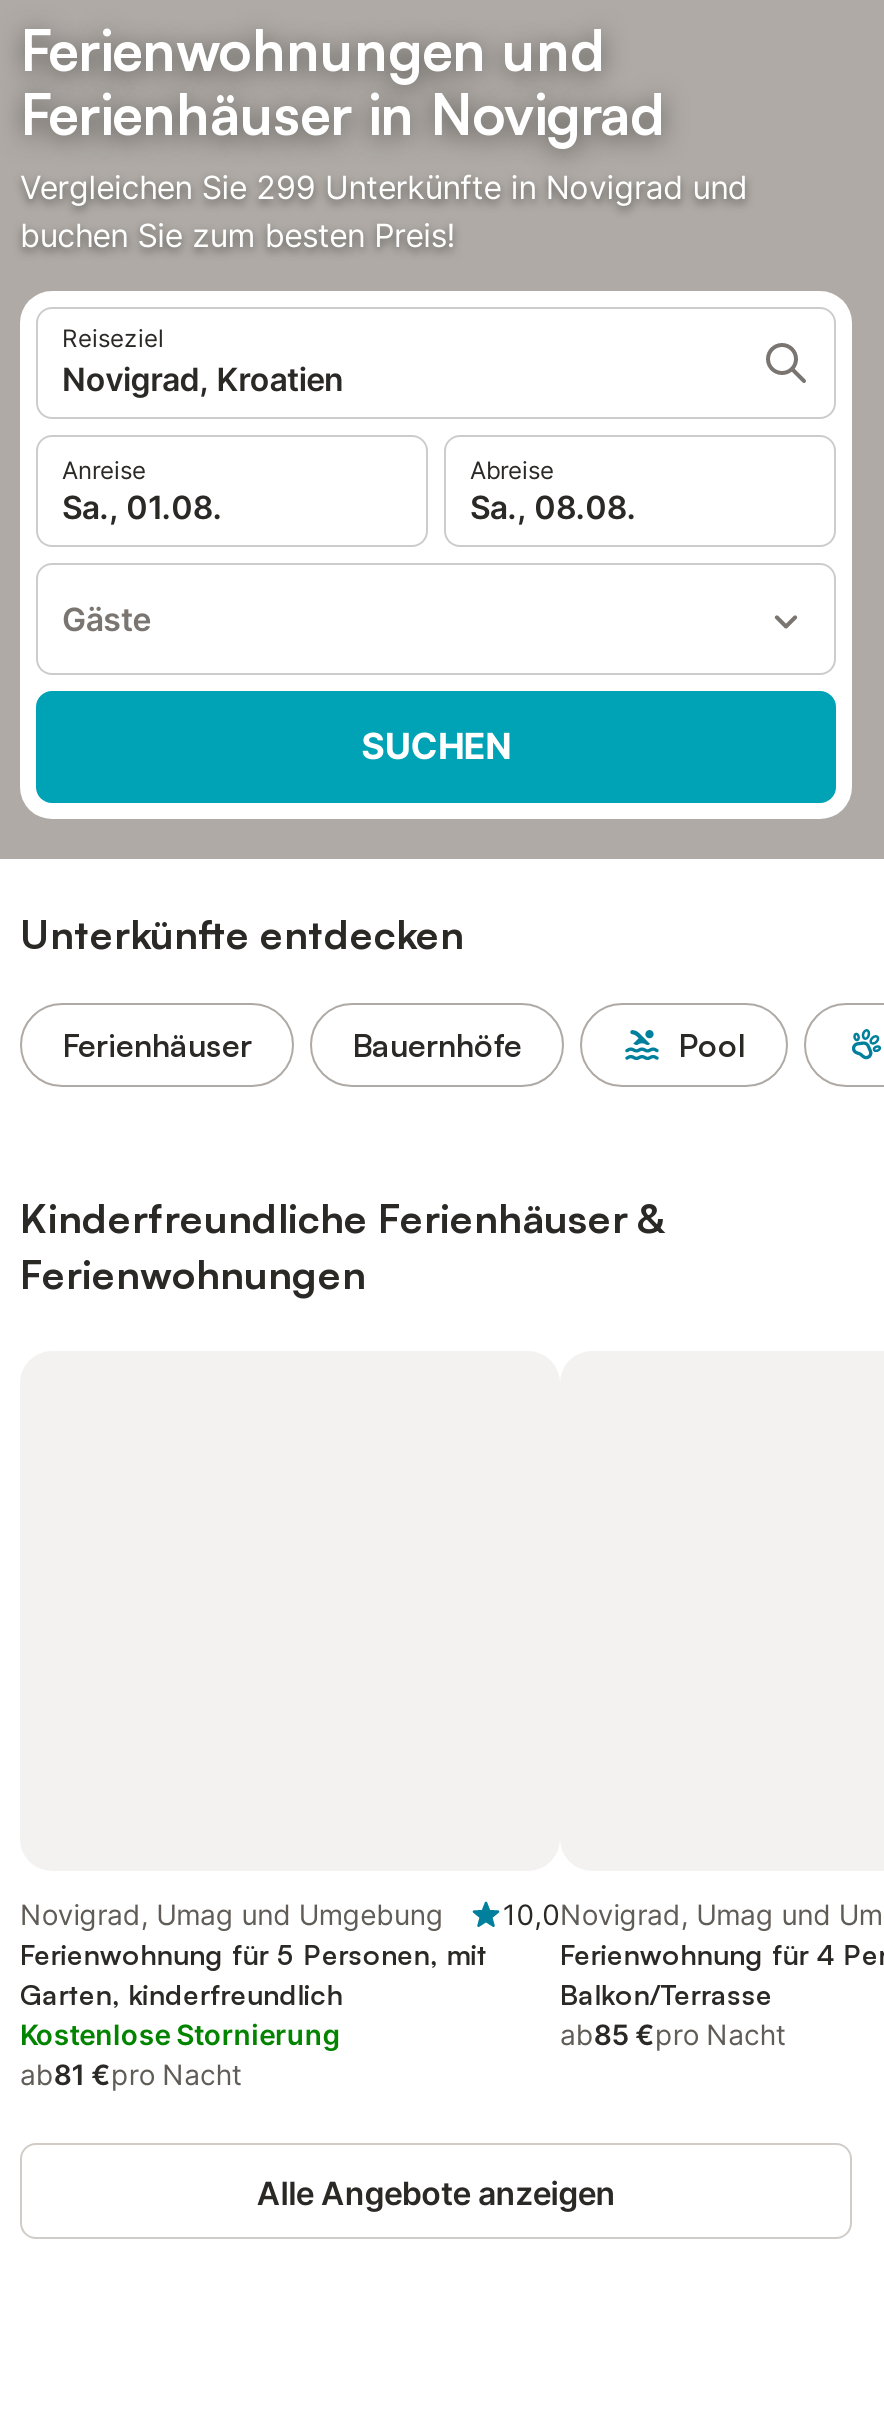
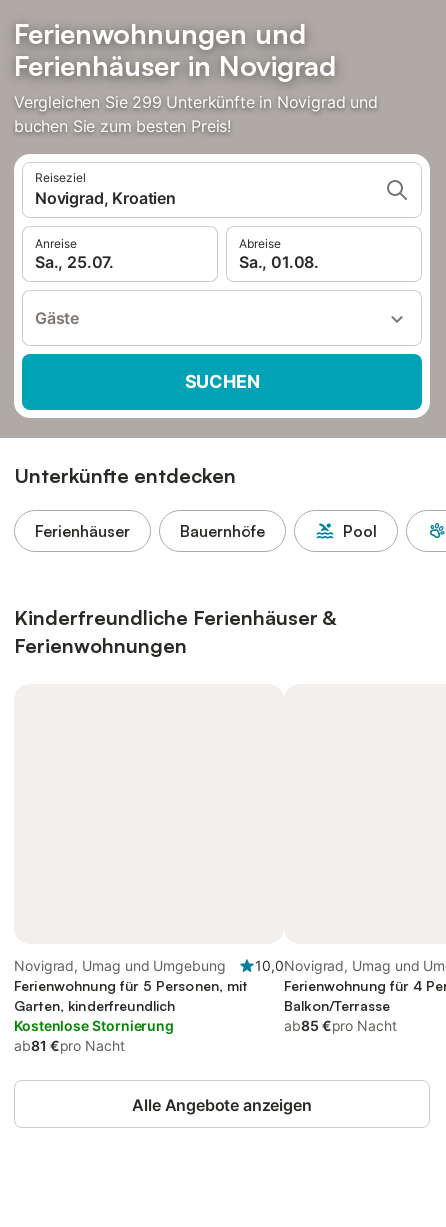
- Sa., 01.08.
+ Sa., 25.07.

- Sa., 08.08.
+ Sa., 01.08.
